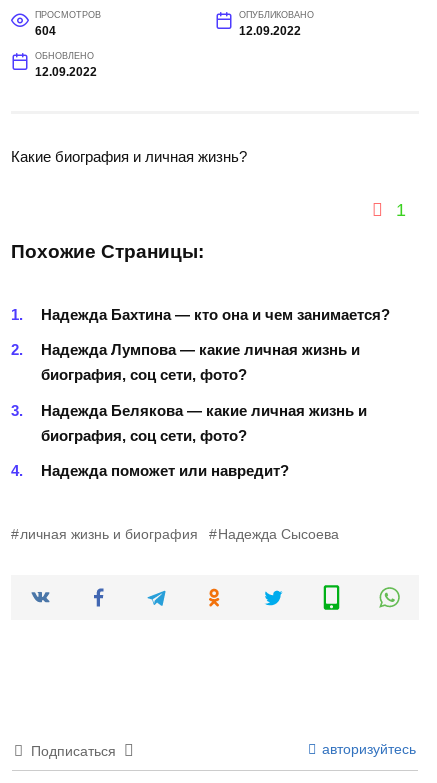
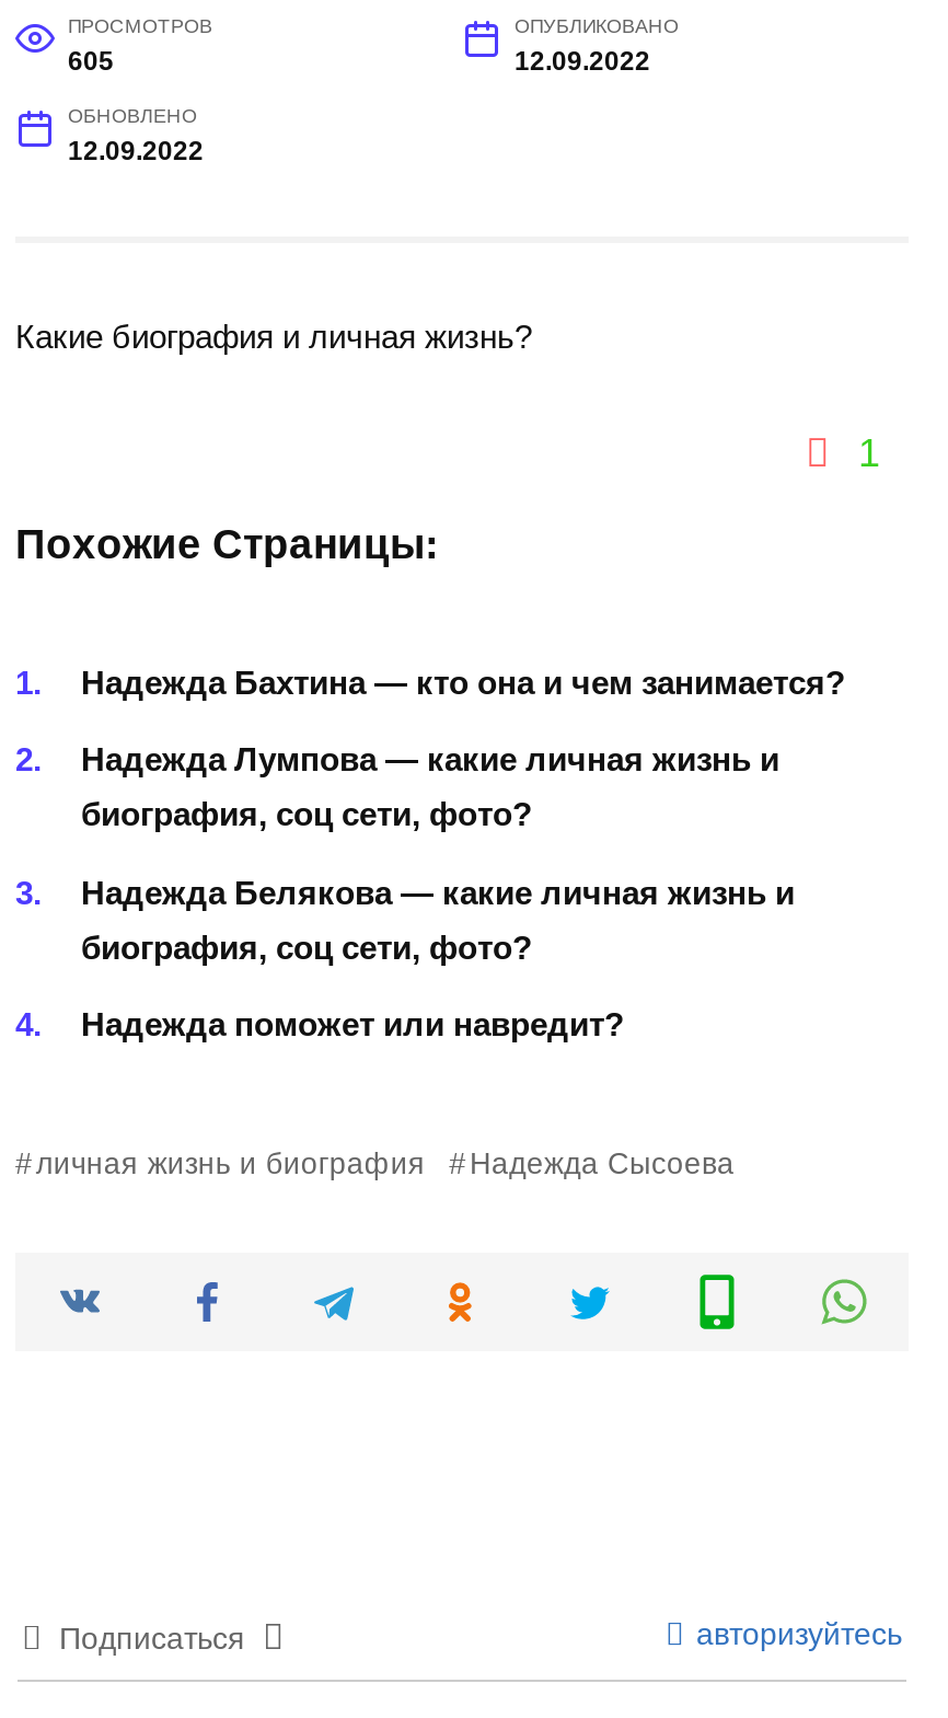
- 604
+ 605
